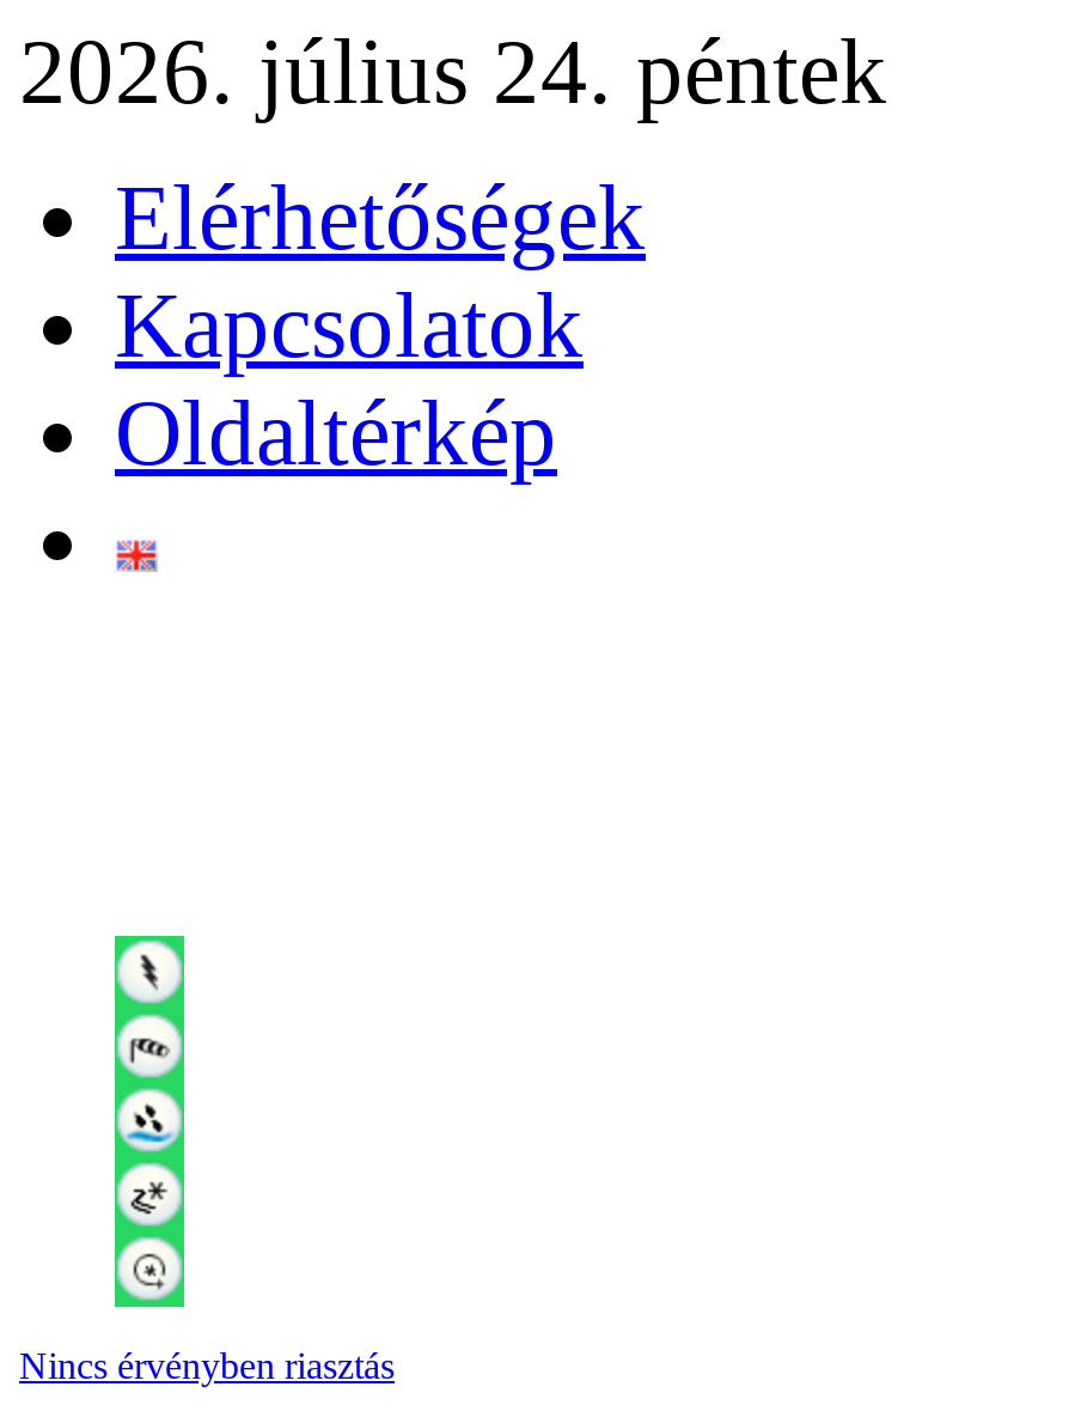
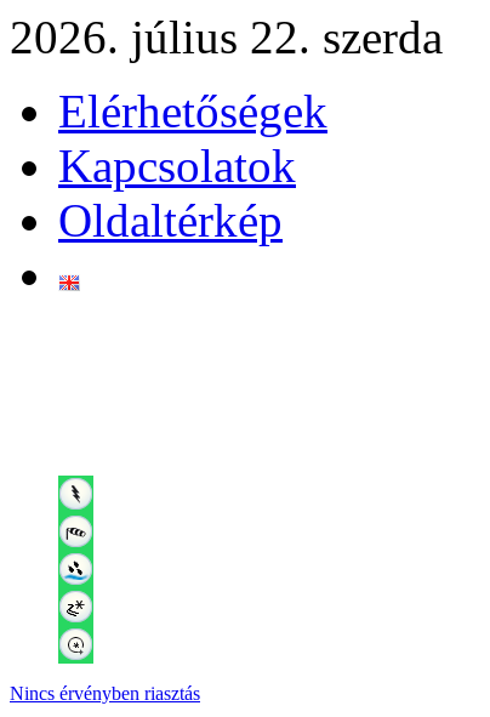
- 2026. július 24. péntek
+ 2026. július 22. szerda
